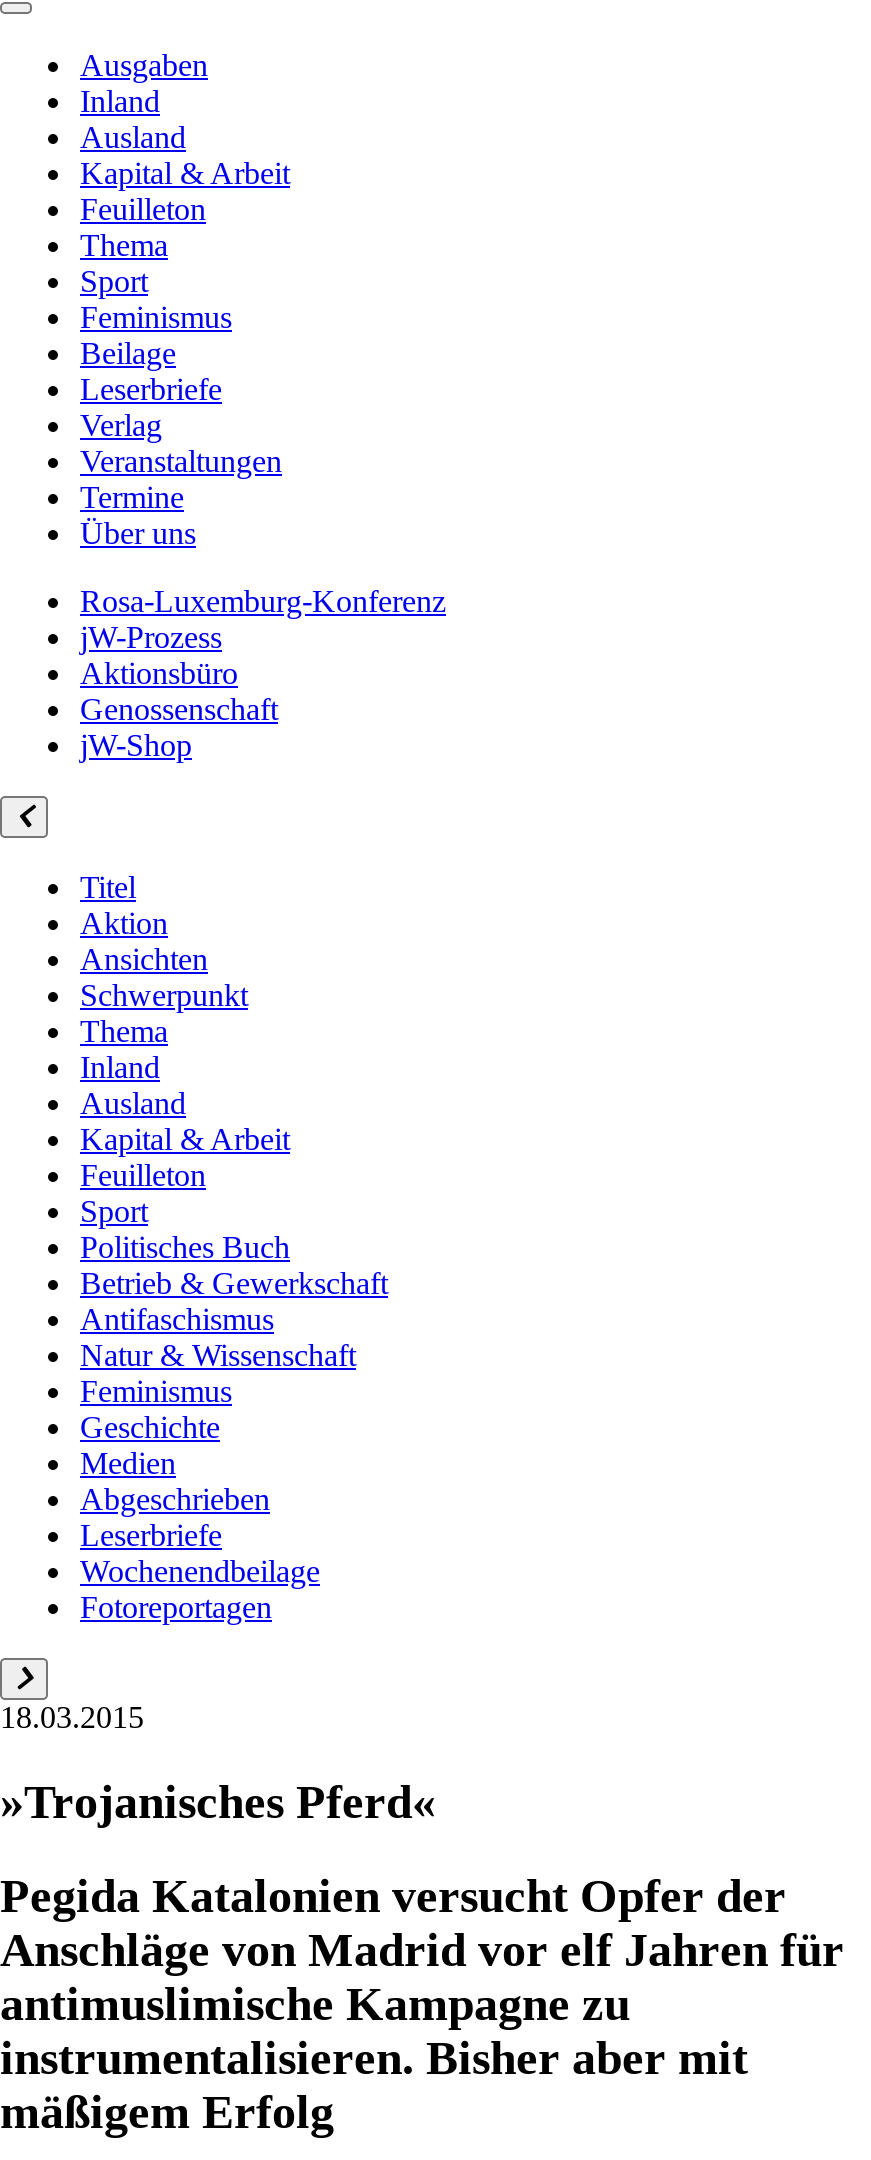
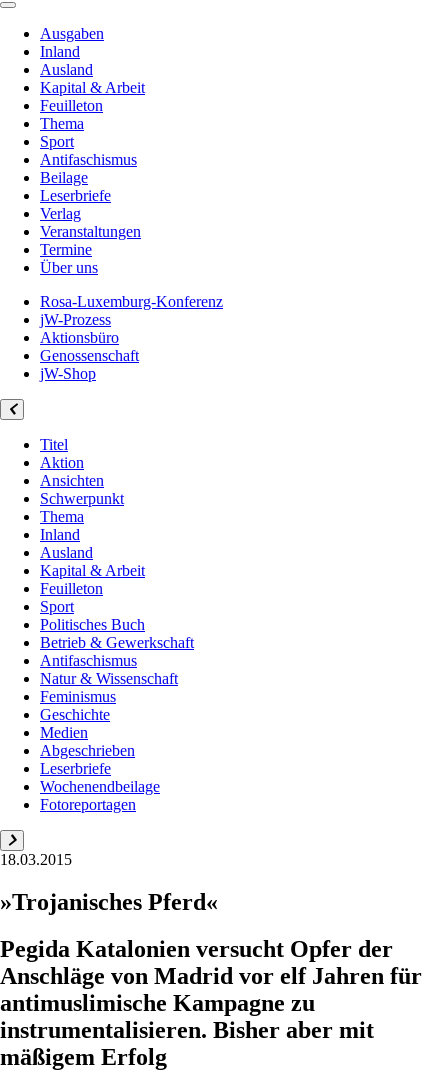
- Feminismus
+ Antifaschismus
